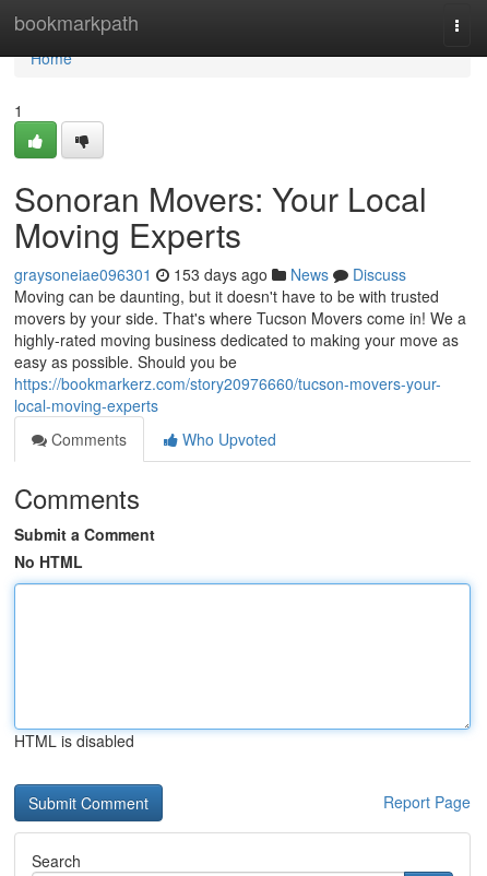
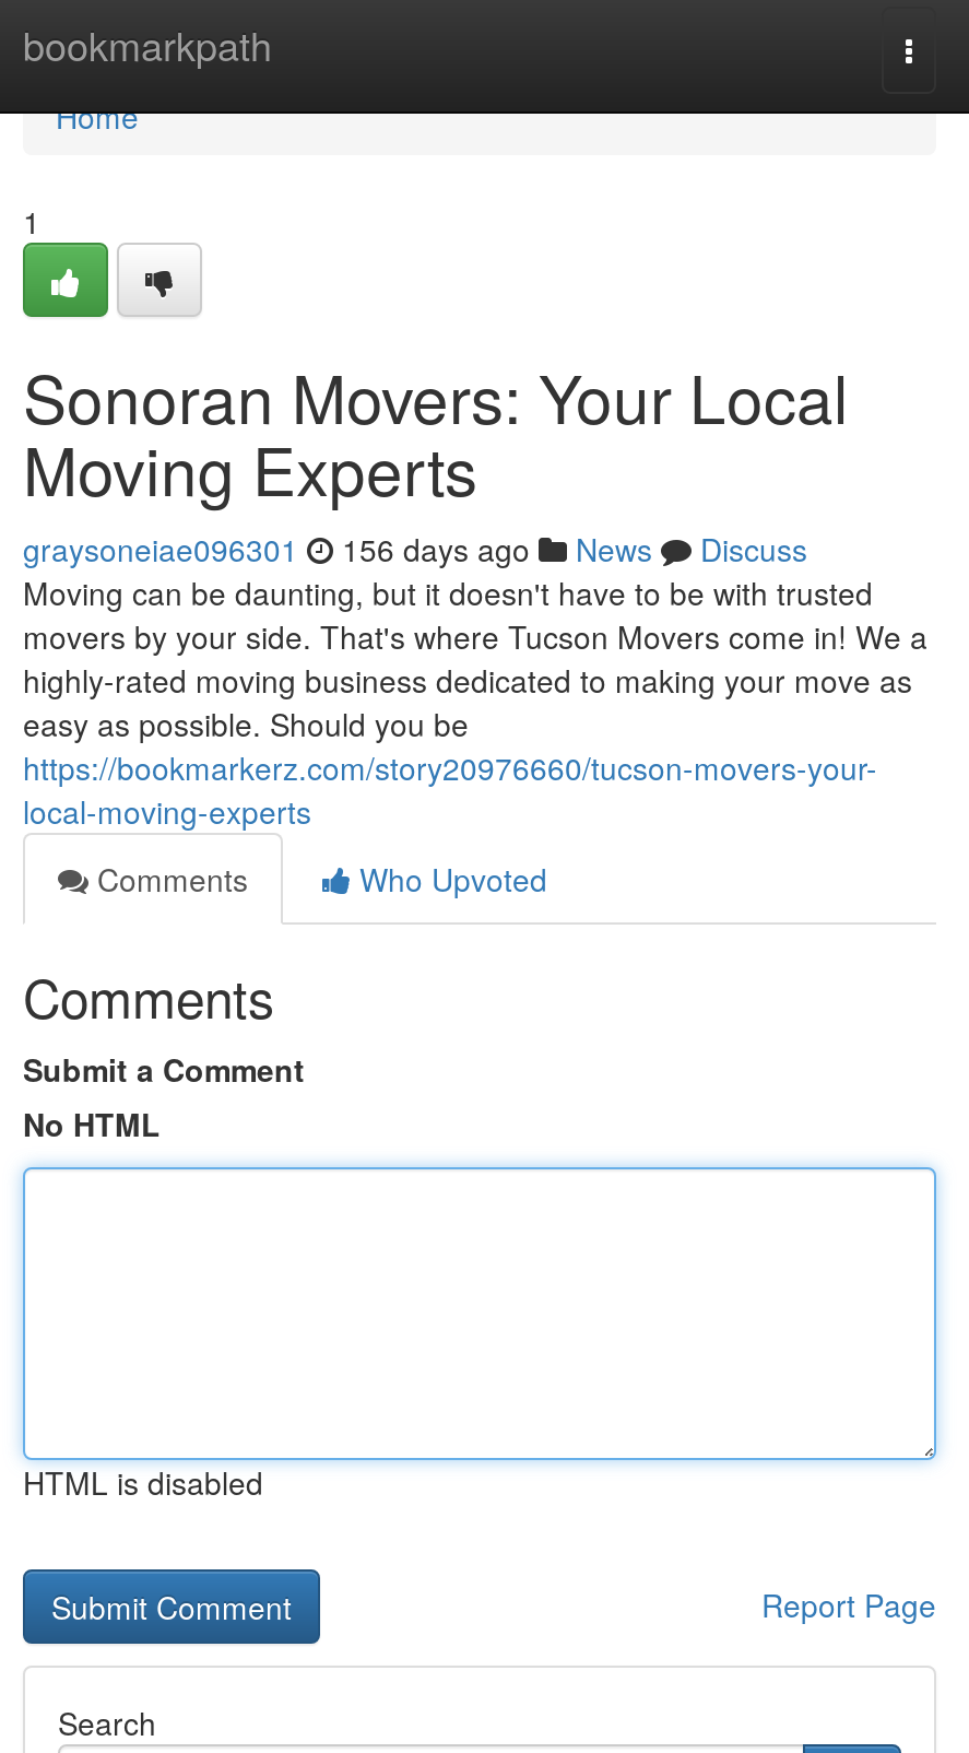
- graysoneiae096301 153 days ago News Discuss
+ graysoneiae096301 156 days ago News Discuss
